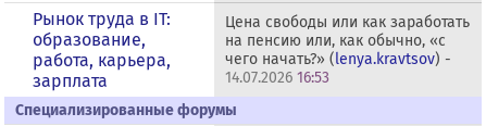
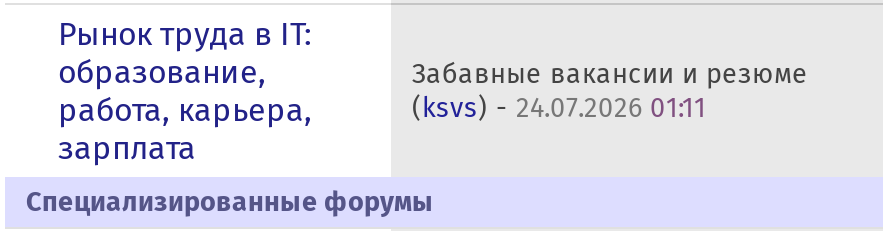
- Цена свободы или как заработать
- на пенсию или, как обычно, «с
- чего начать?» (lenya.kravtsov) -
- 14.07.2026 16:53
+ Забавные вакансии и резюме
+ (ksvs) - 24.07.2026 01:11
